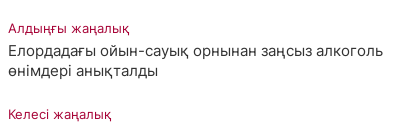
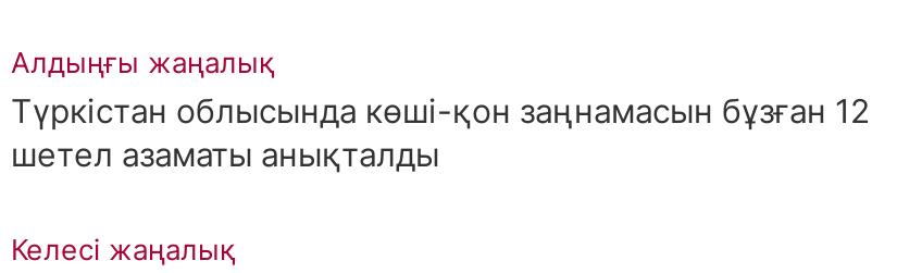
- Елордадағы ойын-сауық орнынан заңсыз алкоголь
- өнімдері анықталды
+ Түркістан облысында көші-қон заңнамасын бұзған 12
+ шетел азаматы анықталды
